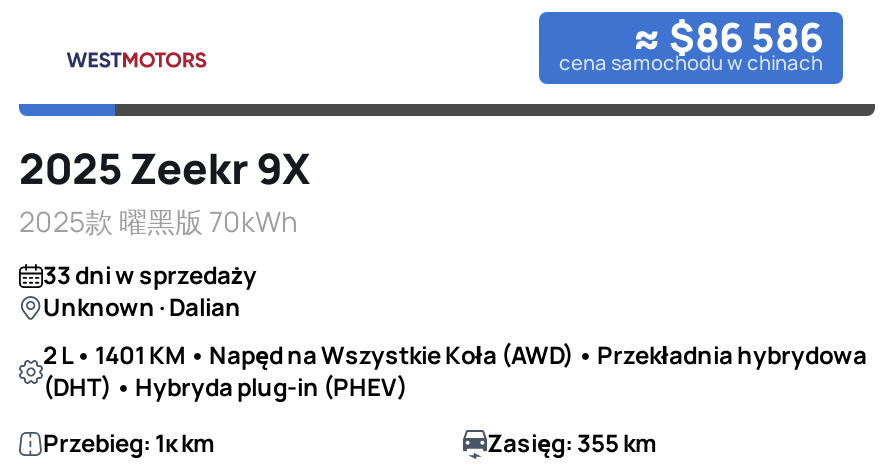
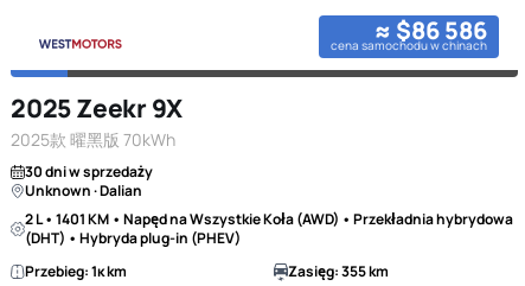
- 33 dni w sprzedaży
+ 30 dni w sprzedaży
